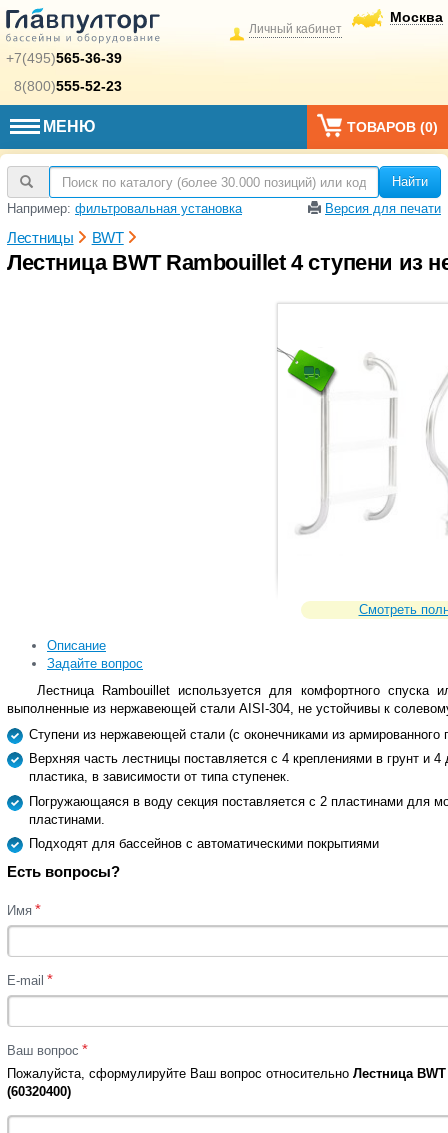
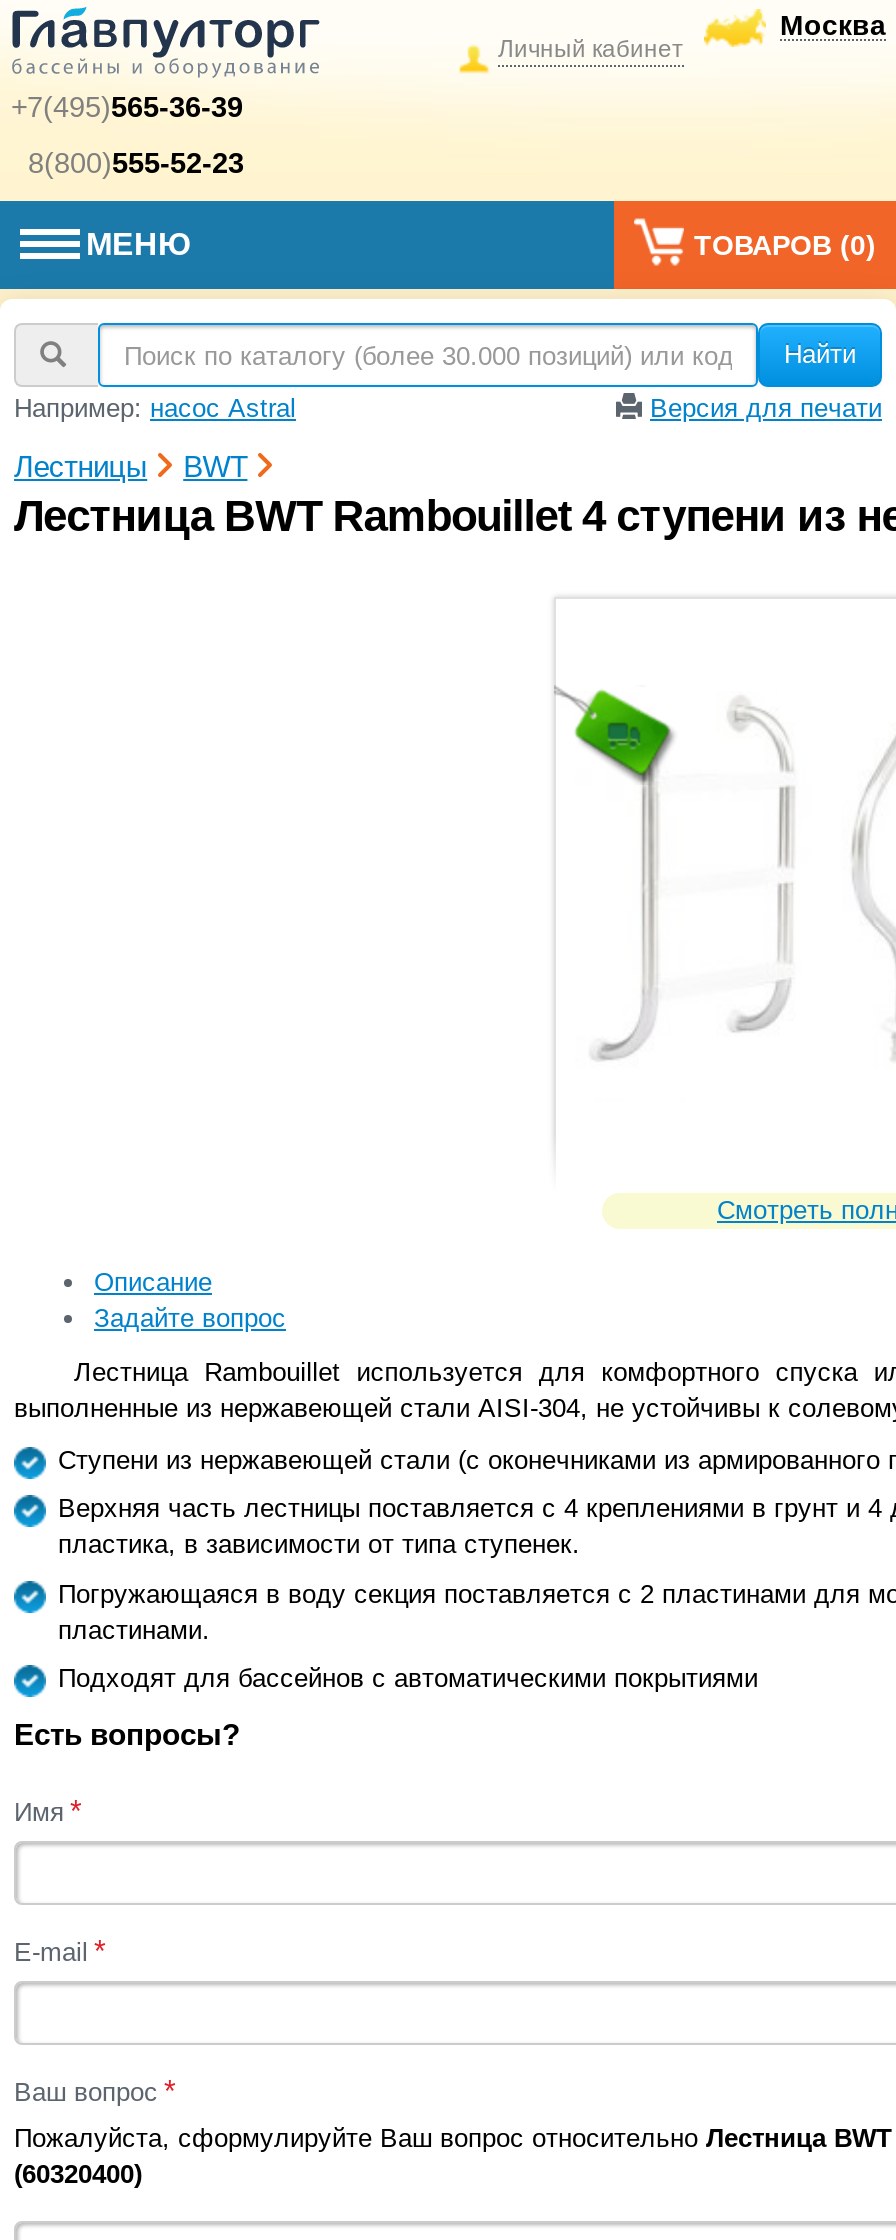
- Например: фильтровальная установка
+ Например: насос Astral
